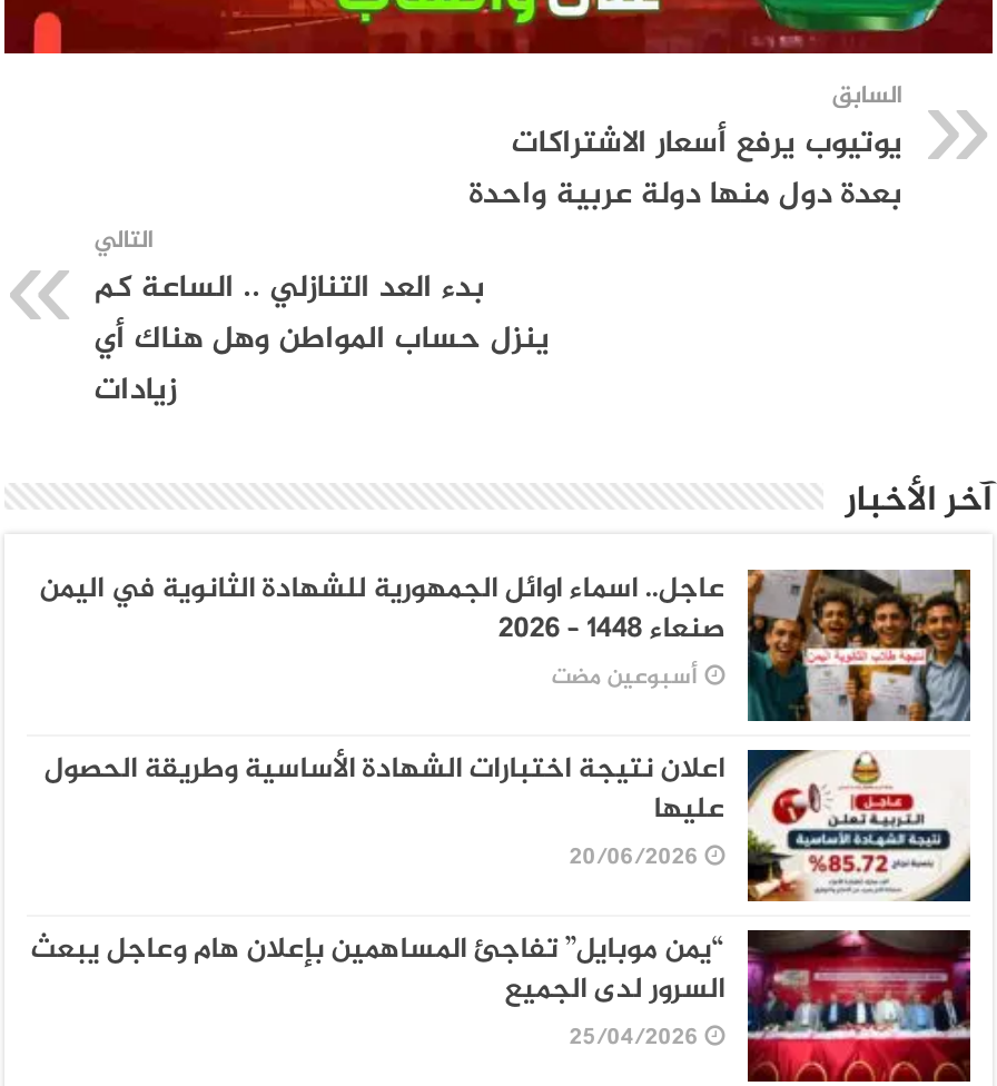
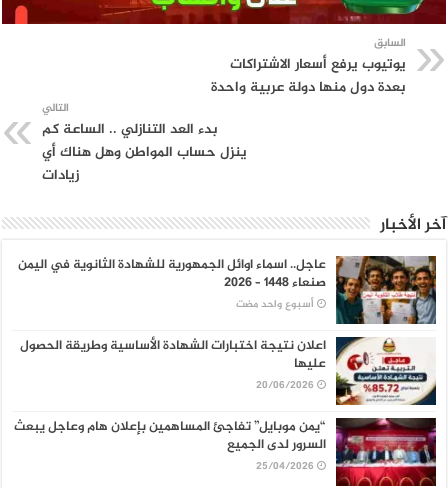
- أسبوعين مضت
+ أسبوع واحد مضت
